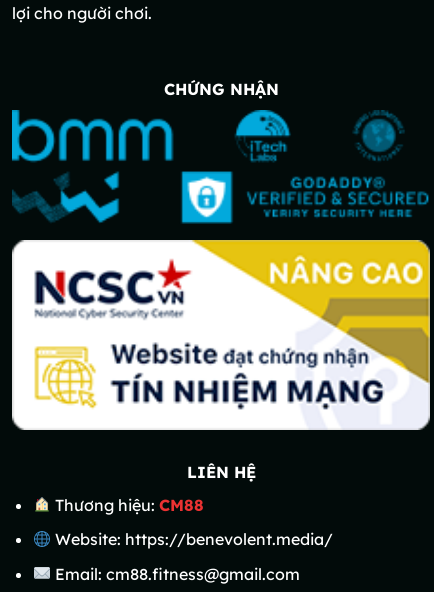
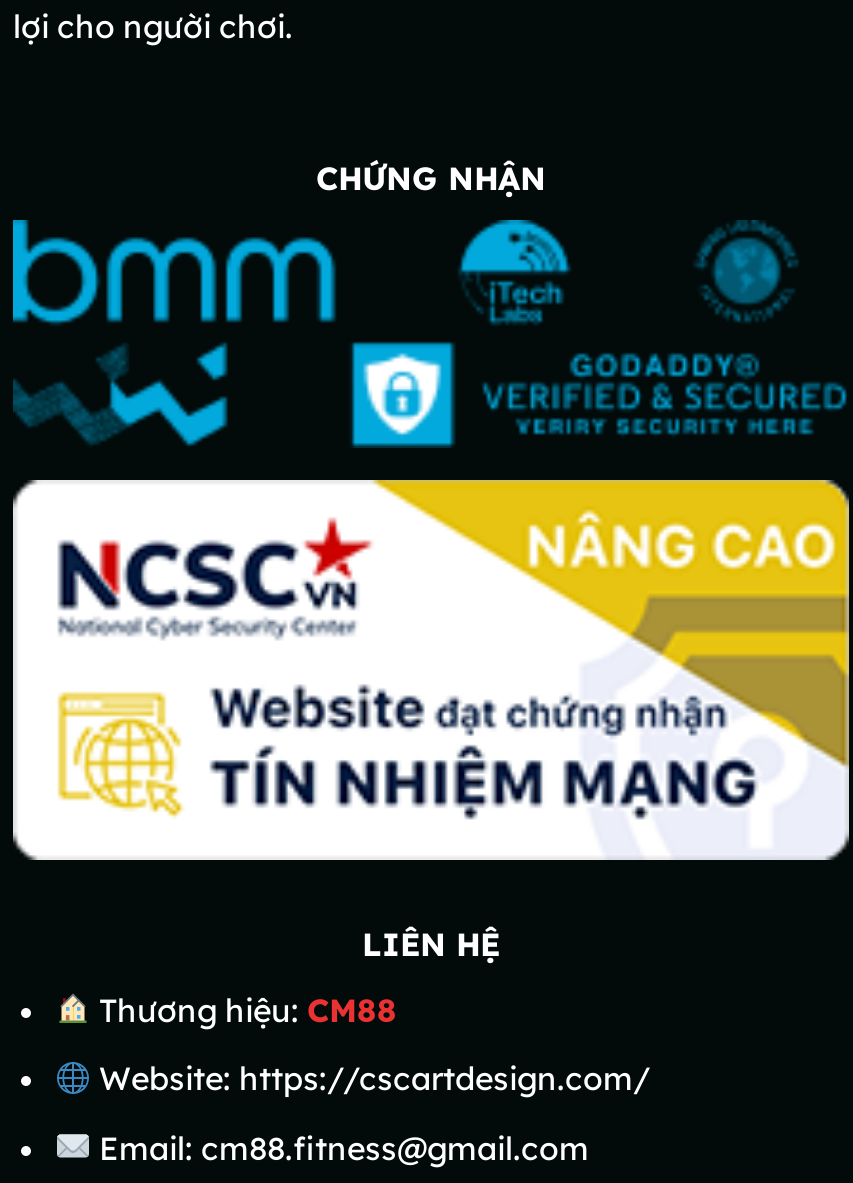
- Website: https://benevolent.media/
+ Website: https://cscartdesign.com/
